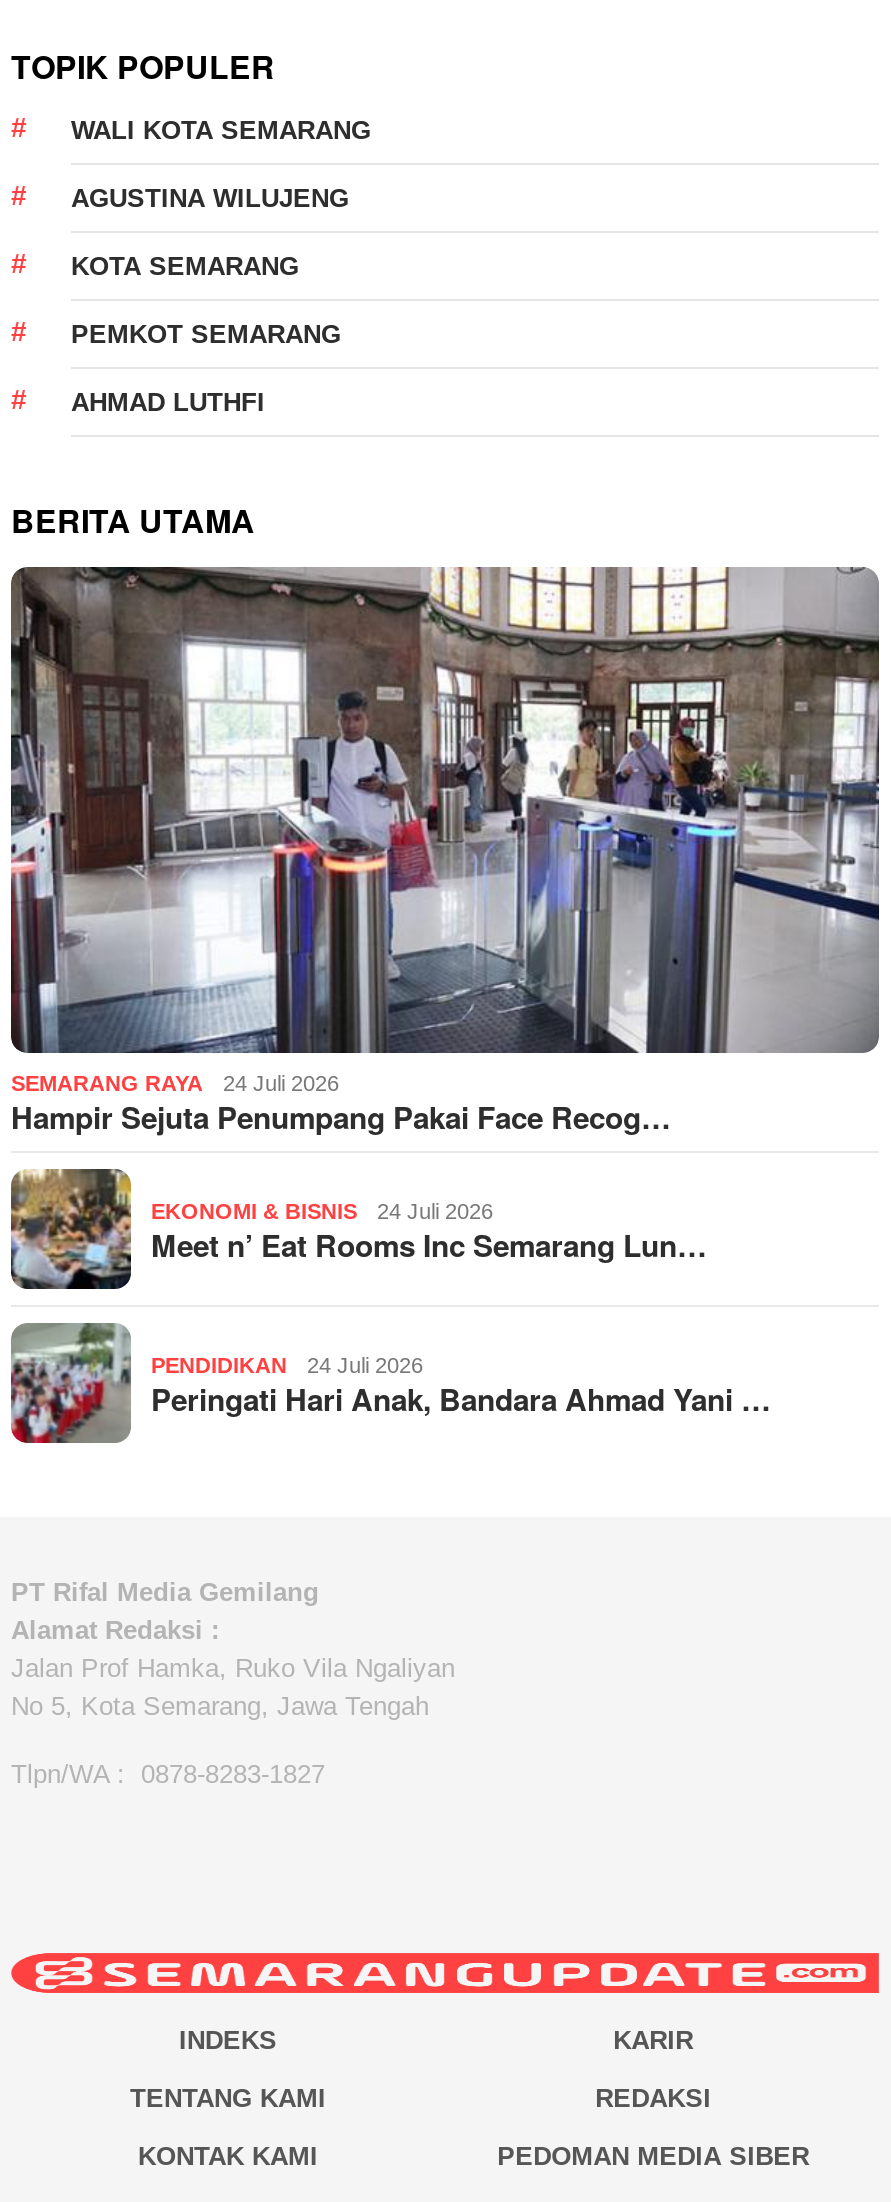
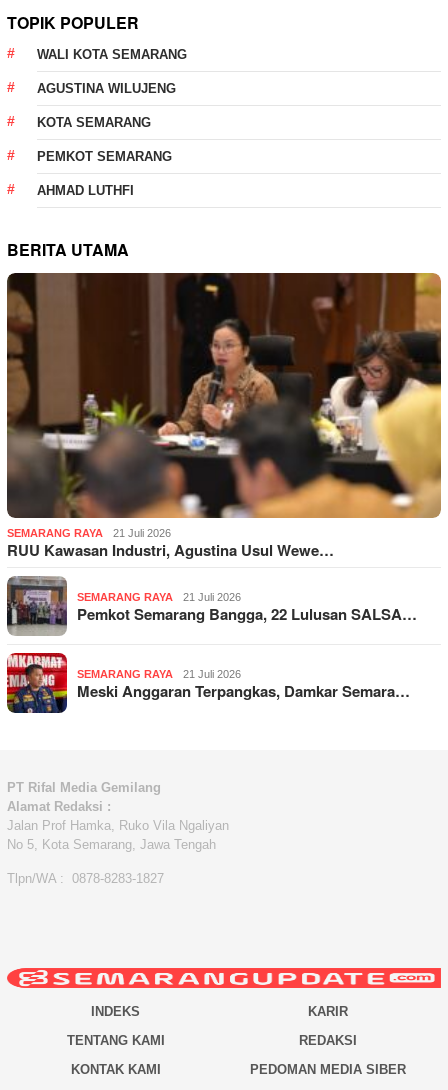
- [image]
- 24 Juli 2026
- Hampir Sejuta Penumpang Pakai Face Recog…
+ [image]
+ 21 Juli 2026
+ RUU Kawasan Industri, Agustina Usul Wewe…

- [image]
- EKONOMI & BISNIS
- 24 Juli 2026
- Meet n’ Eat Rooms Inc Semarang Lun…
+ [image]
+ SEMARANG RAYA
+ 21 Juli 2026
+ Pemkot Semarang Bangga, 22 Lulusan SALSA…

- [image]
- PENDIDIKAN
- 24 Juli 2026
- Peringati Hari Anak, Bandara Ahmad Yani …
+ [image]
+ SEMARANG RAYA
+ 21 Juli 2026
+ Meski Anggaran Terpangkas, Damkar Semara…
